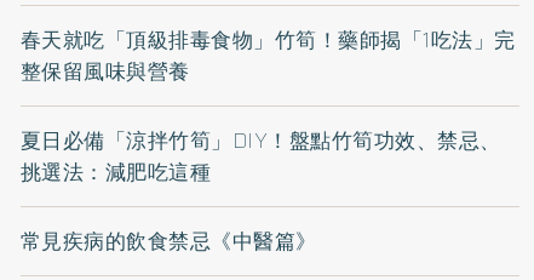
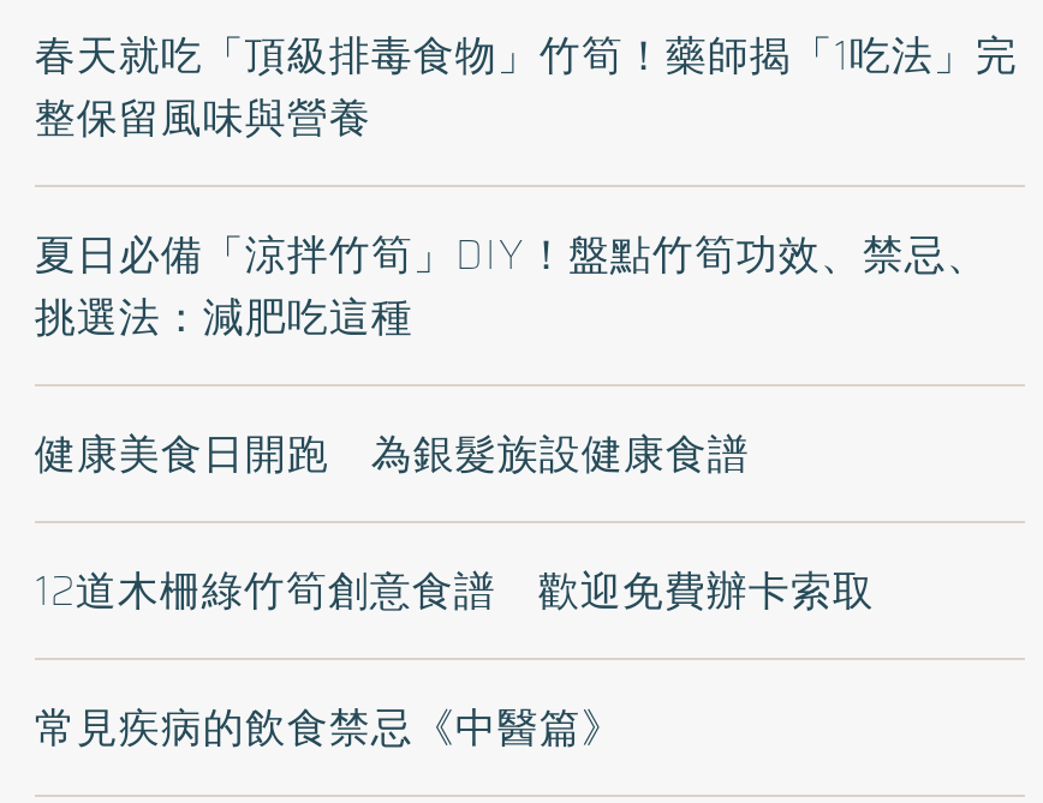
+ 健康美食日開跑 為銀髮族設健康食譜
+ 12道木柵綠竹筍創意食譜 歡迎免費辦卡索取
